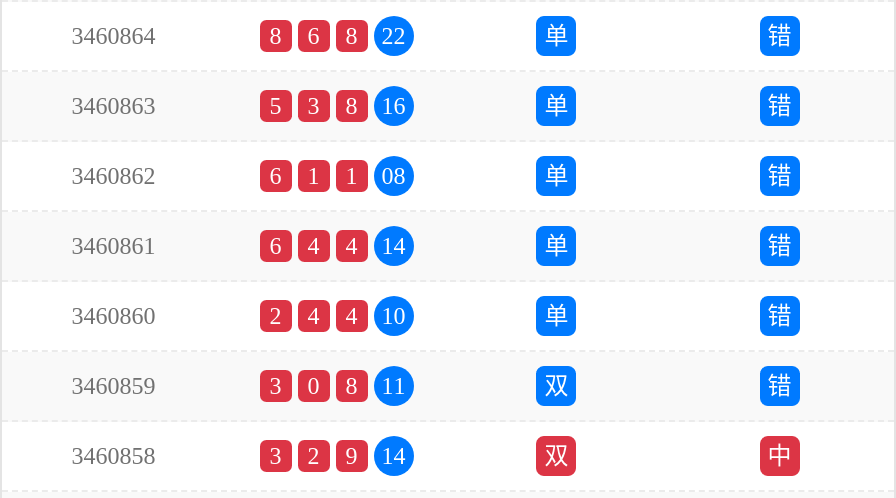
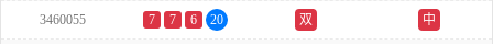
- 3460864
- 8
+ 3460055
+ 7
+ 7

- 8
- 22
- 单
- 错
- 3460863
- 5
- 3
- 8
- 16
- 单
- 错
- 3460862
- 6
- 1
- 1
- 08
- 单
- 错
- 3460861
- 6
- 4
- 4
- 14
- 单
- 错
- 3460860
- 2
- 4
- 4
- 10
- 单
- 错
- 3460859
- 3
- 0
- 8
- 11
- 双
- 错
- 3460858
- 3
- 2
- 9
- 14
+ 20
